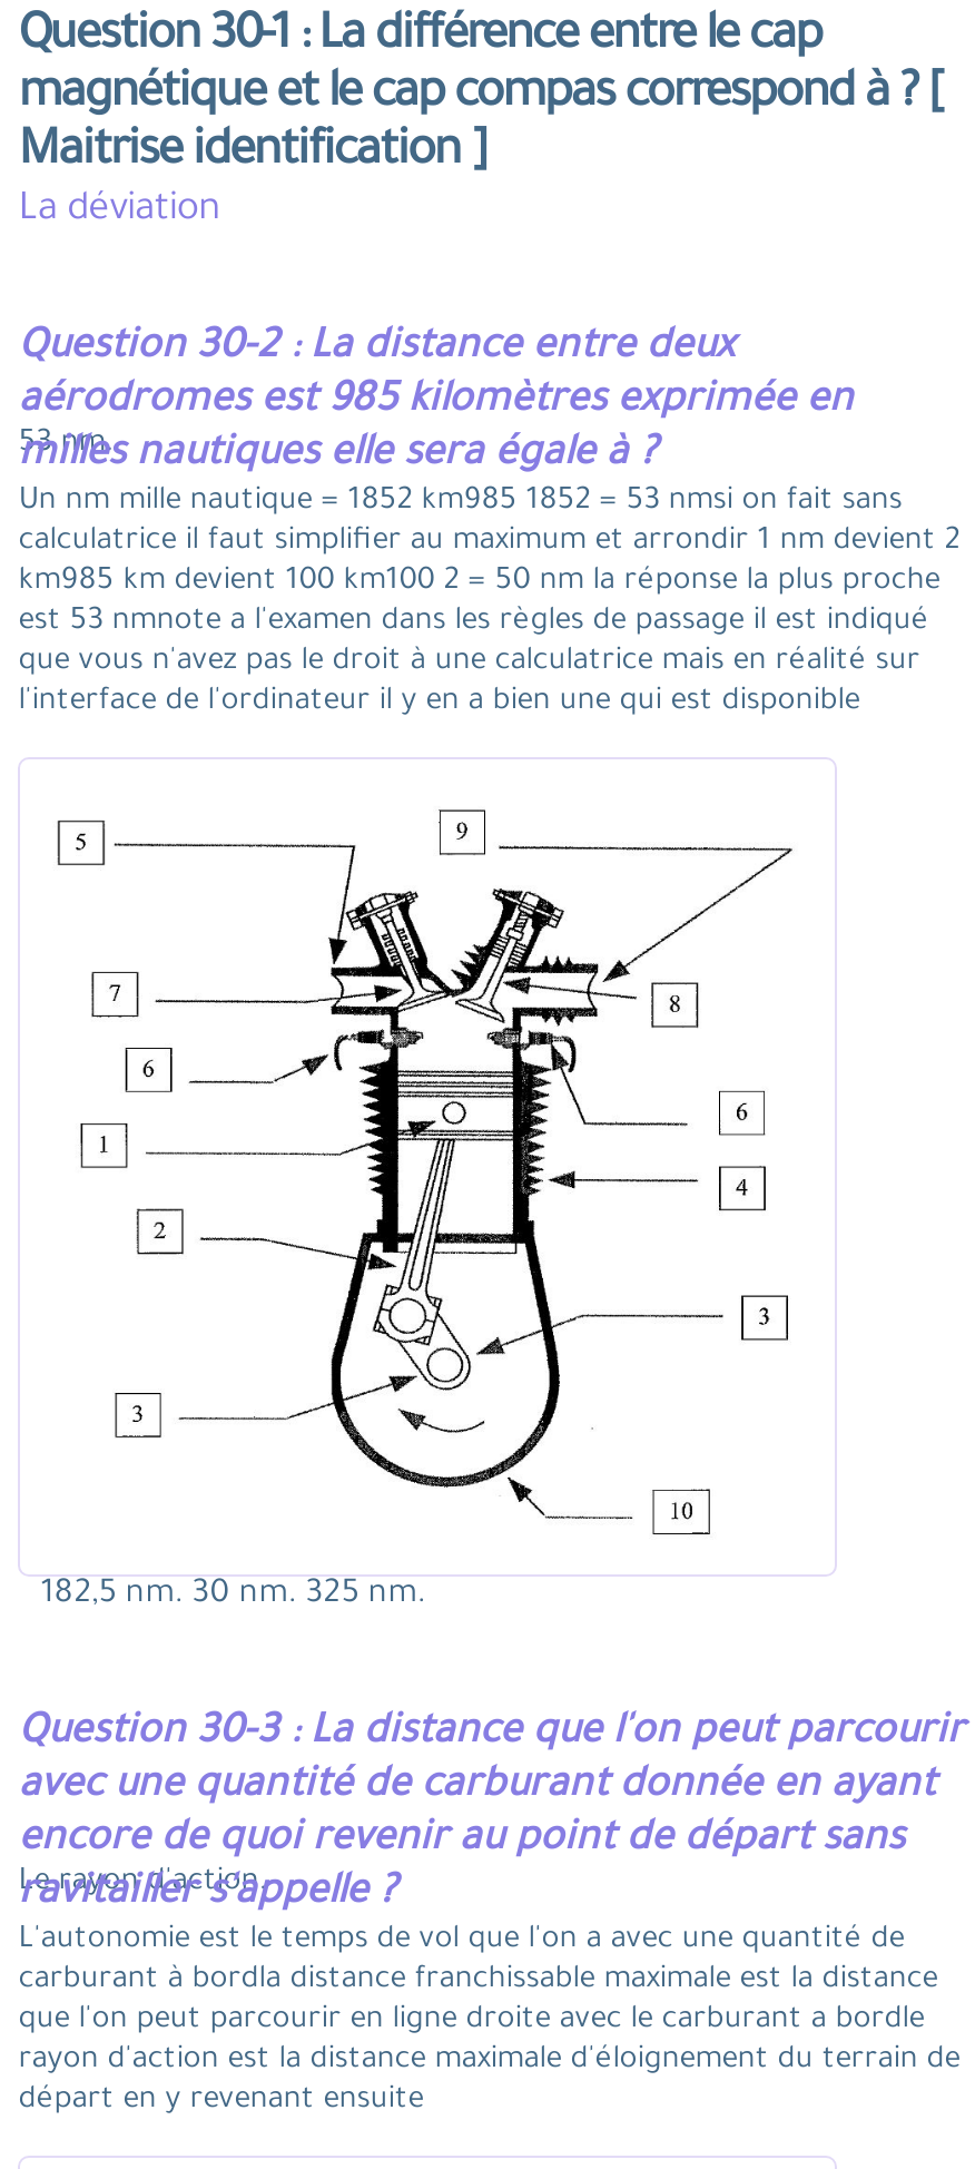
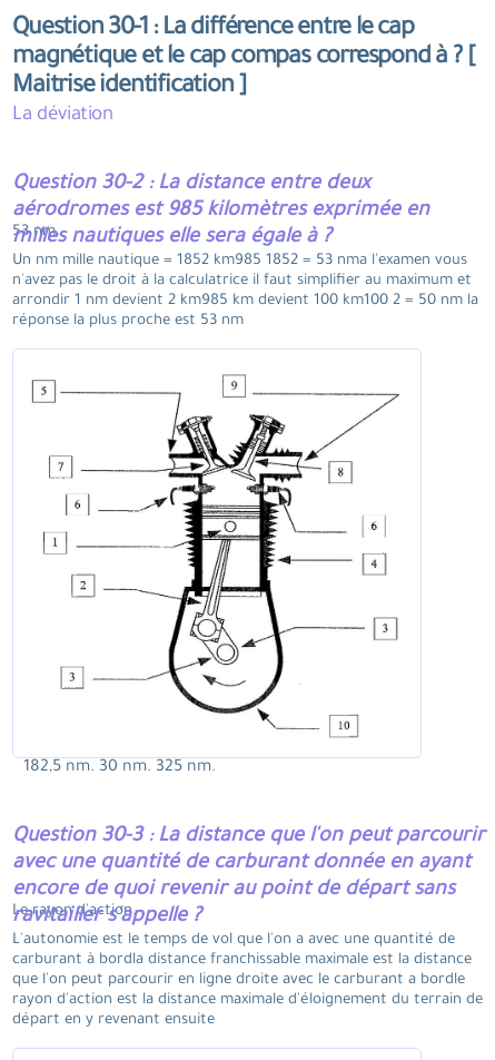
- Un nm mille nautique = 1852 km985 1852 = 53 nmsi on fait sans
- calculatrice il faut simplifier au maximum et arrondir 1 nm devient 2
- km985 km devient 100 km100 2 = 50 nm la réponse la plus proche
- est 53 nmnote a l'examen dans les règles de passage il est indiqué
- que vous n'avez pas le droit à une calculatrice mais en réalité sur
- l'interface de l'ordinateur il y en a bien une qui est disponible
+ Un nm mille nautique = 1852 km985 1852 = 53 nma l'examen vous
+ n'avez pas le droit à la calculatrice il faut simplifier au maximum et
+ arrondir 1 nm devient 2 km985 km devient 100 km100 2 = 50 nm la
+ réponse la plus proche est 53 nm
